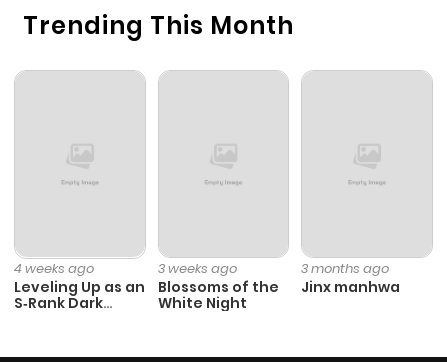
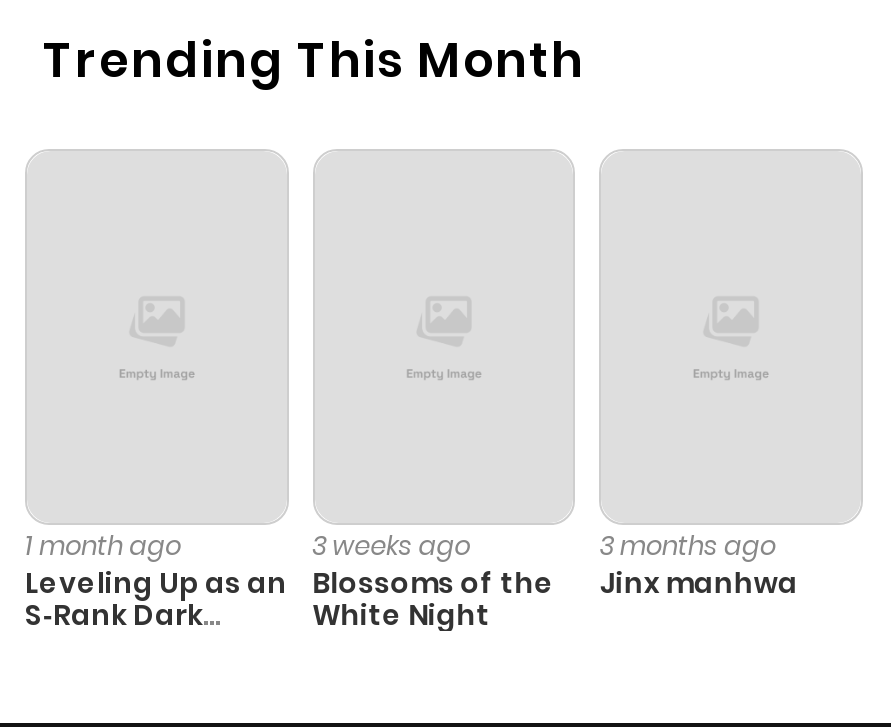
- 4 weeks ago
+ 1 month ago
